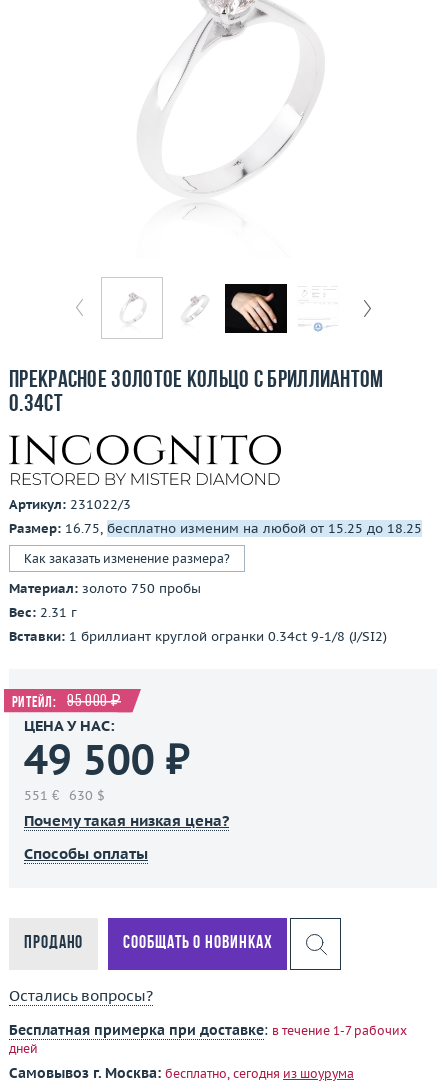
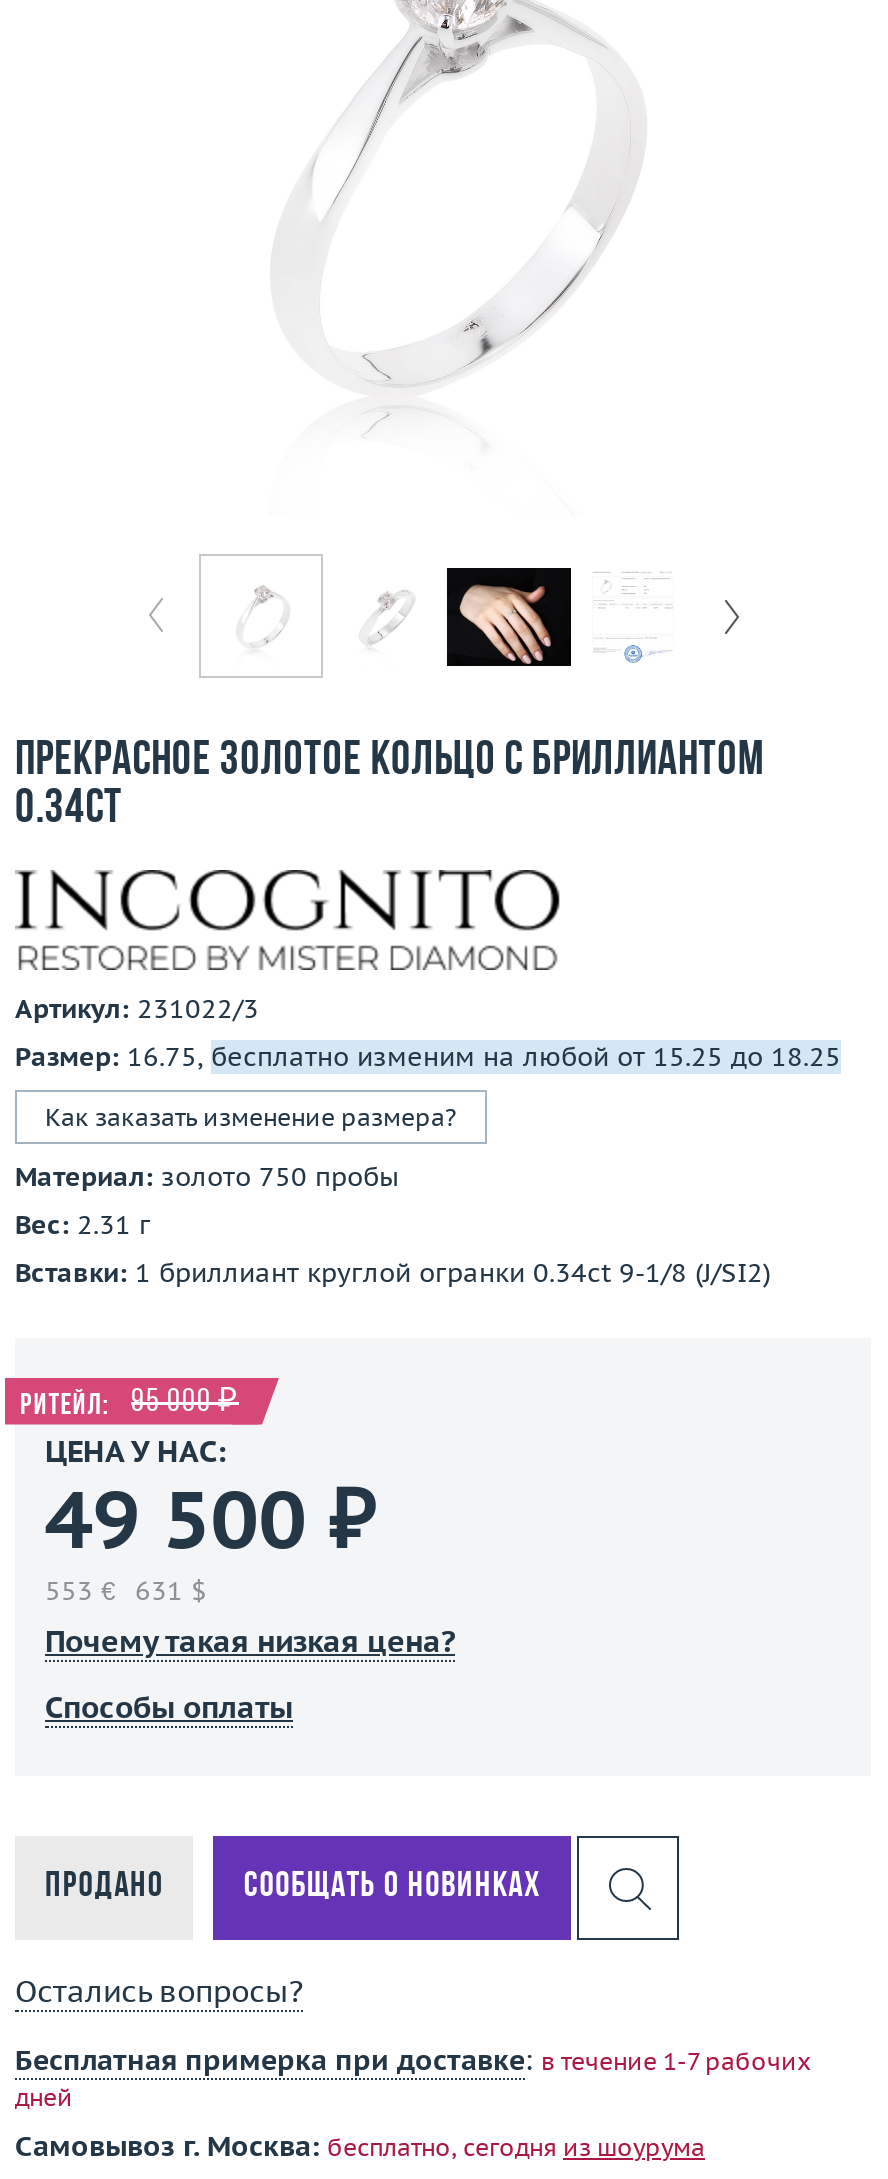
- 551 € 630 $
+ 553 € 631 $
